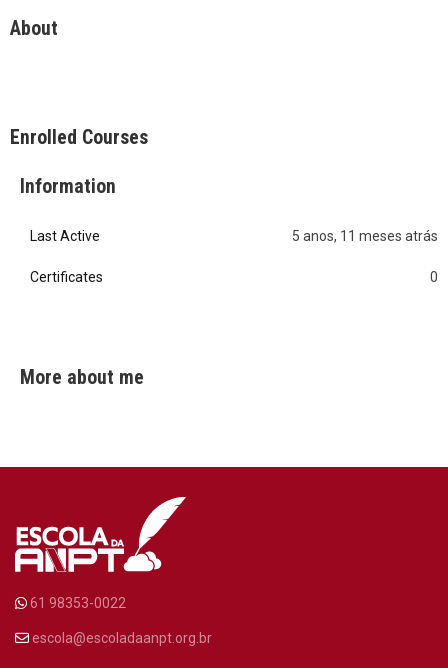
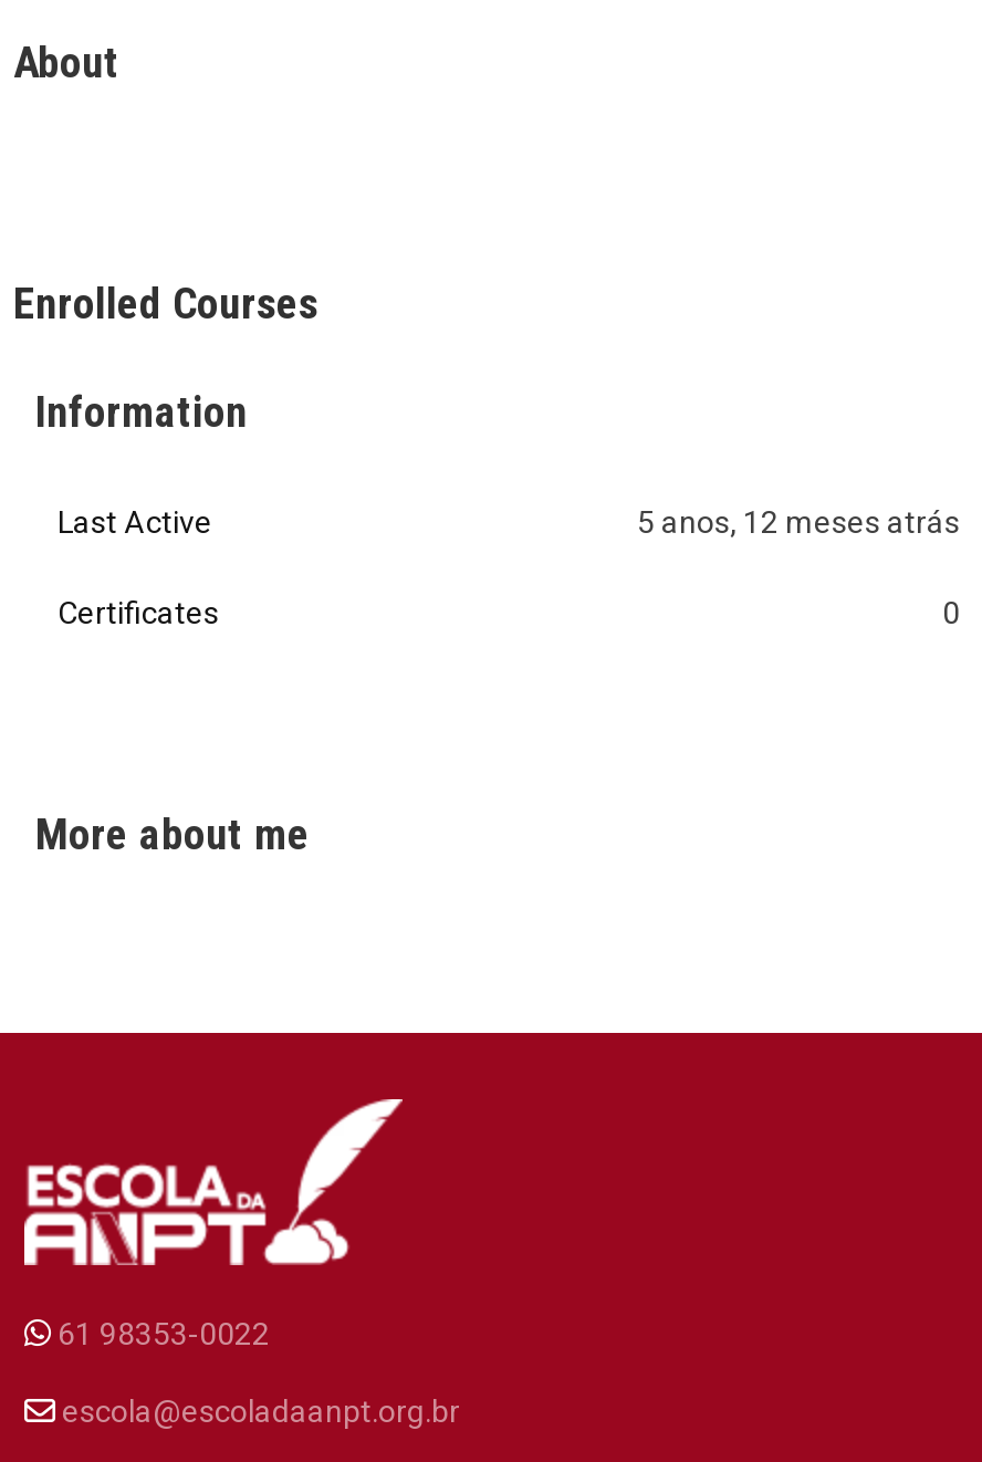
- 5 anos, 11 meses atrás
+ 5 anos, 12 meses atrás
